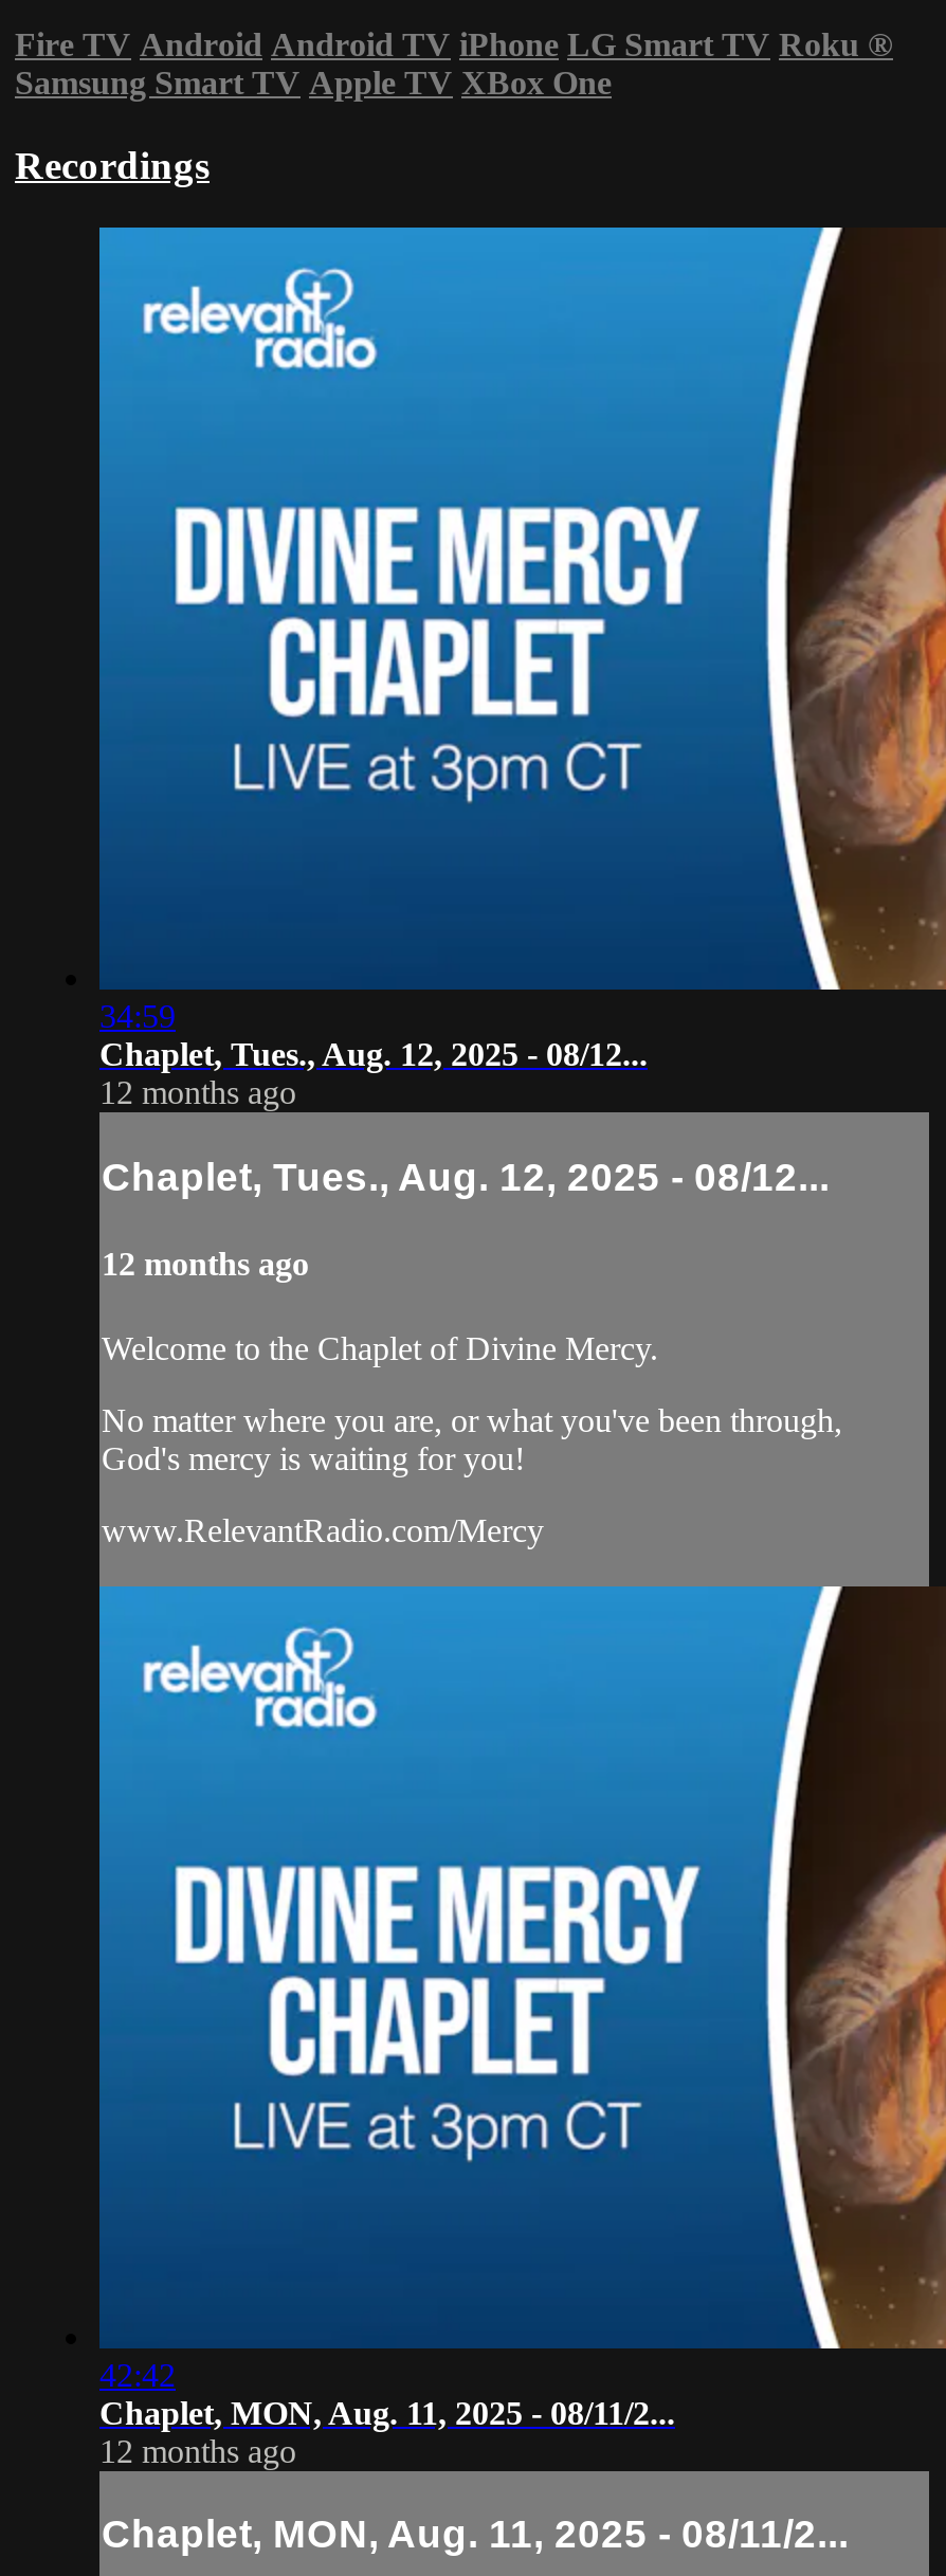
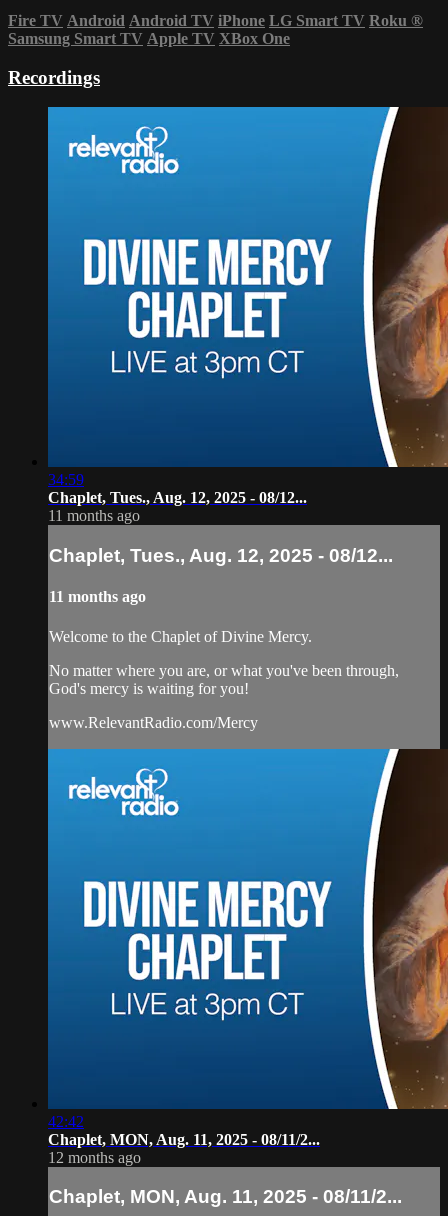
- 12 months ago
+ 11 months ago

- 12 months ago
+ 11 months ago
